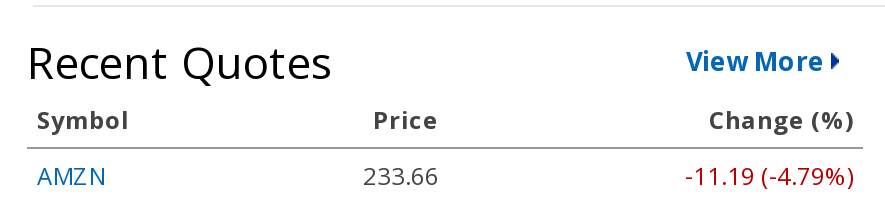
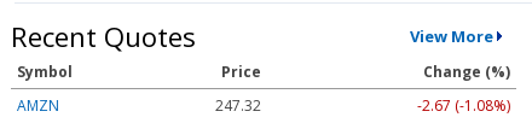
- 233.66
+ 247.32

- -11.19 (-4.79%)
+ -2.67 (-1.08%)
